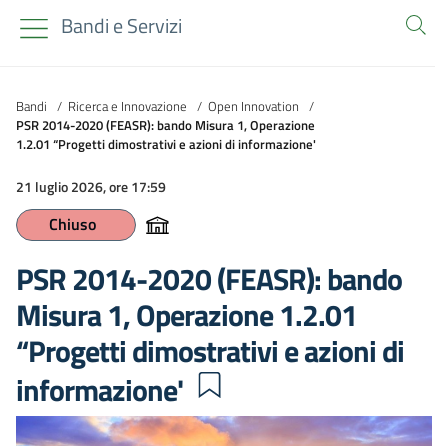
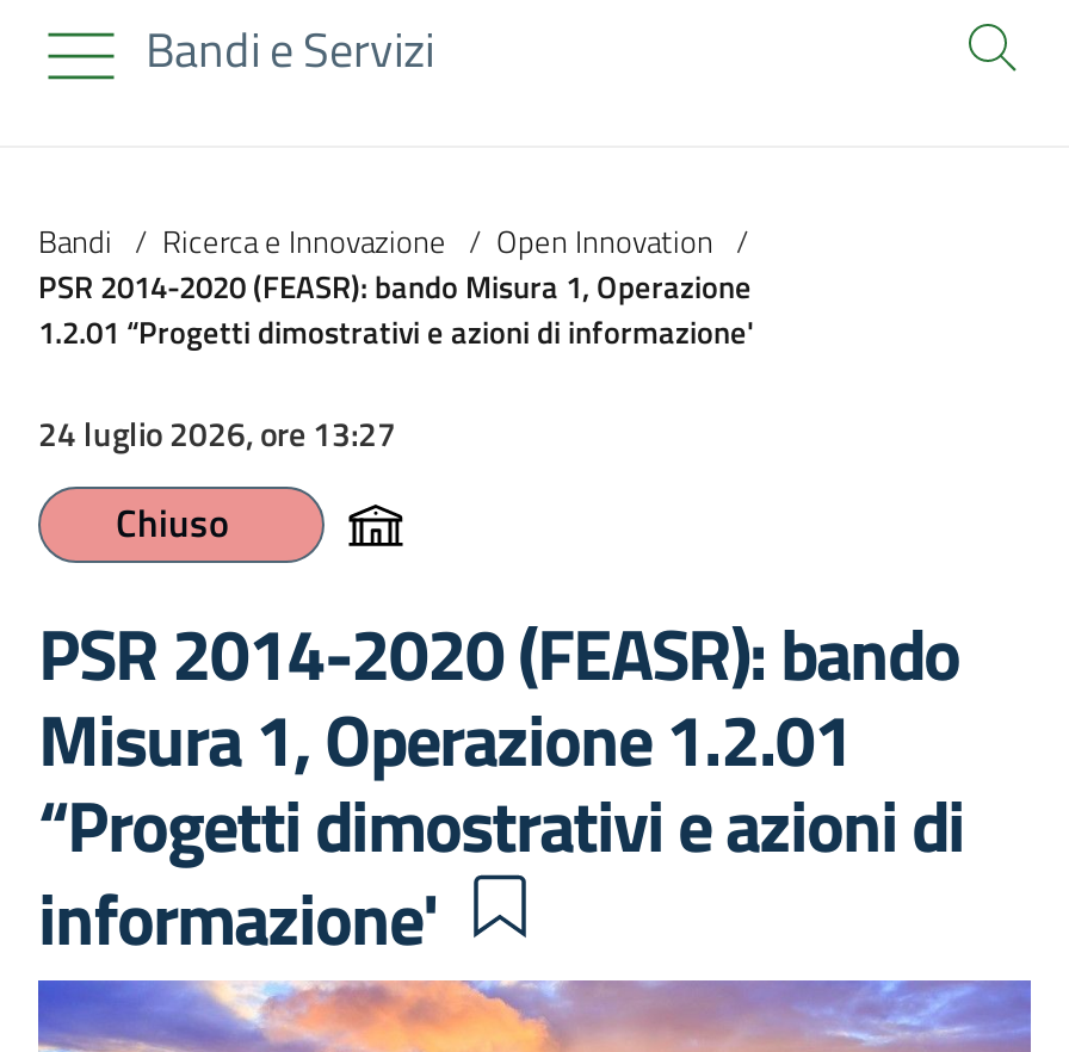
- 21 luglio 2026, ore 17:59
+ 24 luglio 2026, ore 13:27
